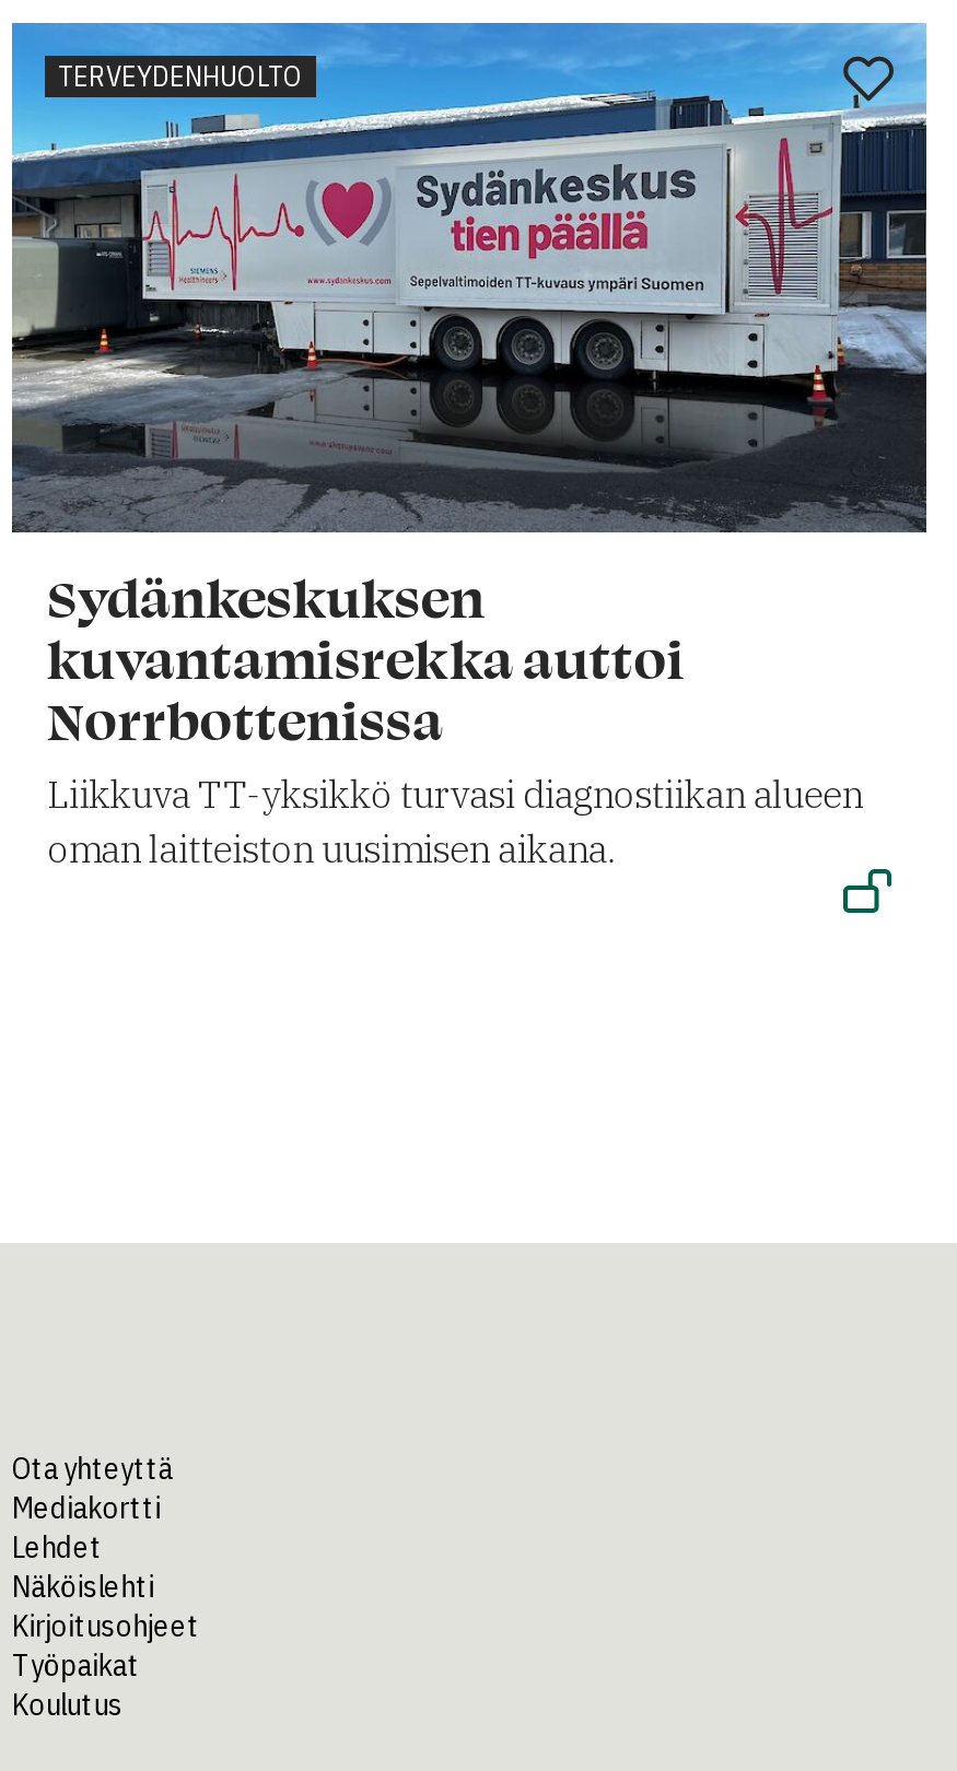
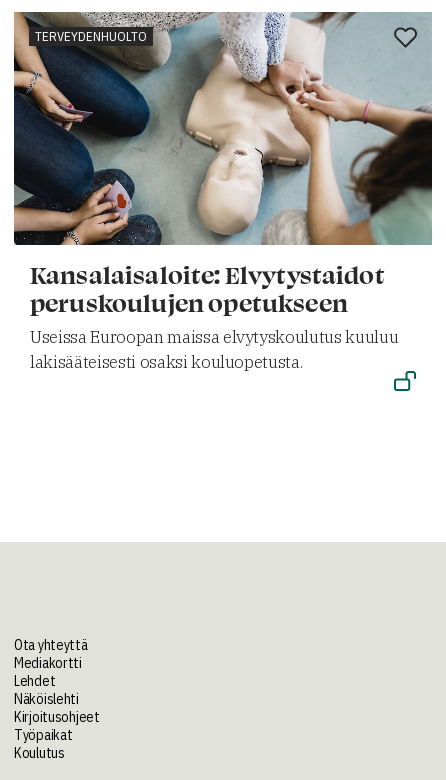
- [image]
- Sydänkeskuksen
- kuvantamisrekka auttoi
- Norrbottenissa
- Liikkuva TT-yksikkö turvasi diagnostiikan alueen
- oman laitteiston uusimisen aikana.
+ [image]
+ Kansalaisaloite: Elvytystaidot
+ peruskoulujen opetukseen
+ Useissa Euroopan maissa elvytyskoulutus kuuluu
+ lakisääteisesti osaksi kouluopetusta.
